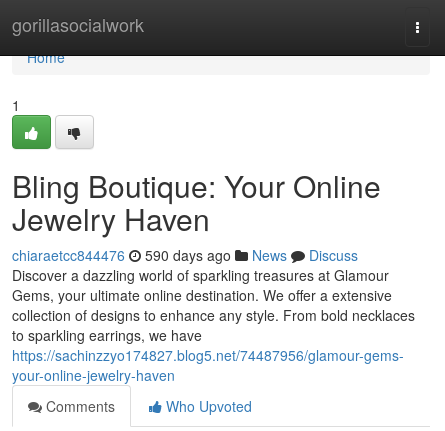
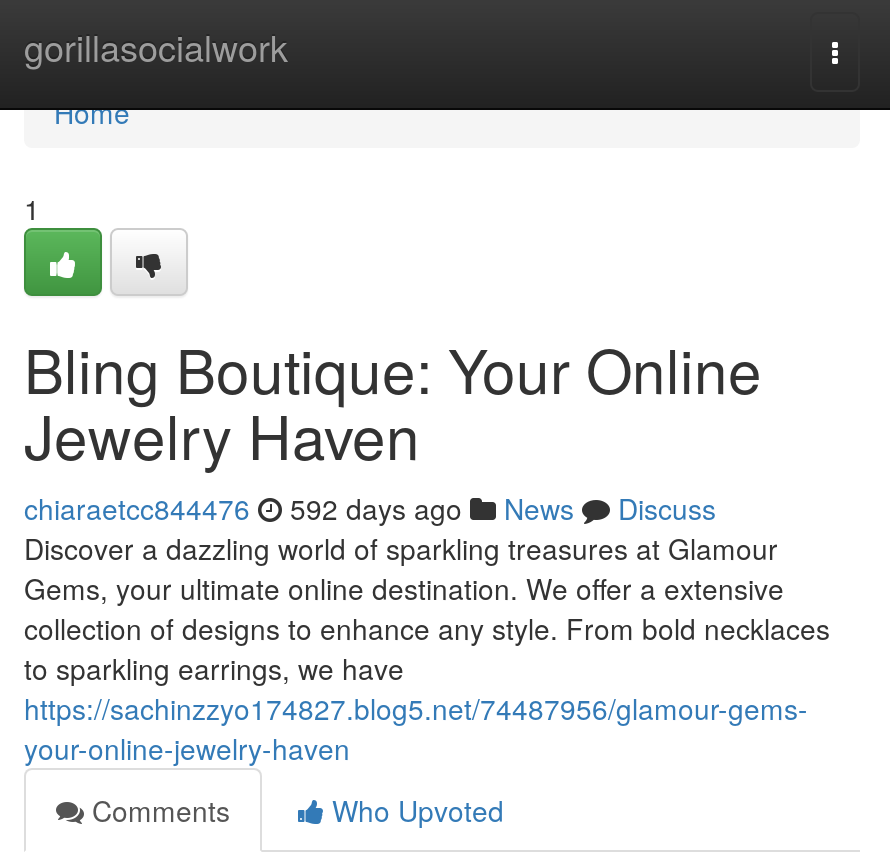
- chiaraetcc844476 590 days ago News Discuss
+ chiaraetcc844476 592 days ago News Discuss
